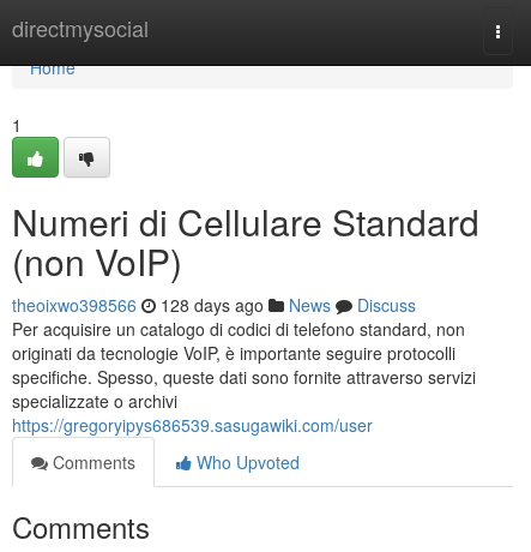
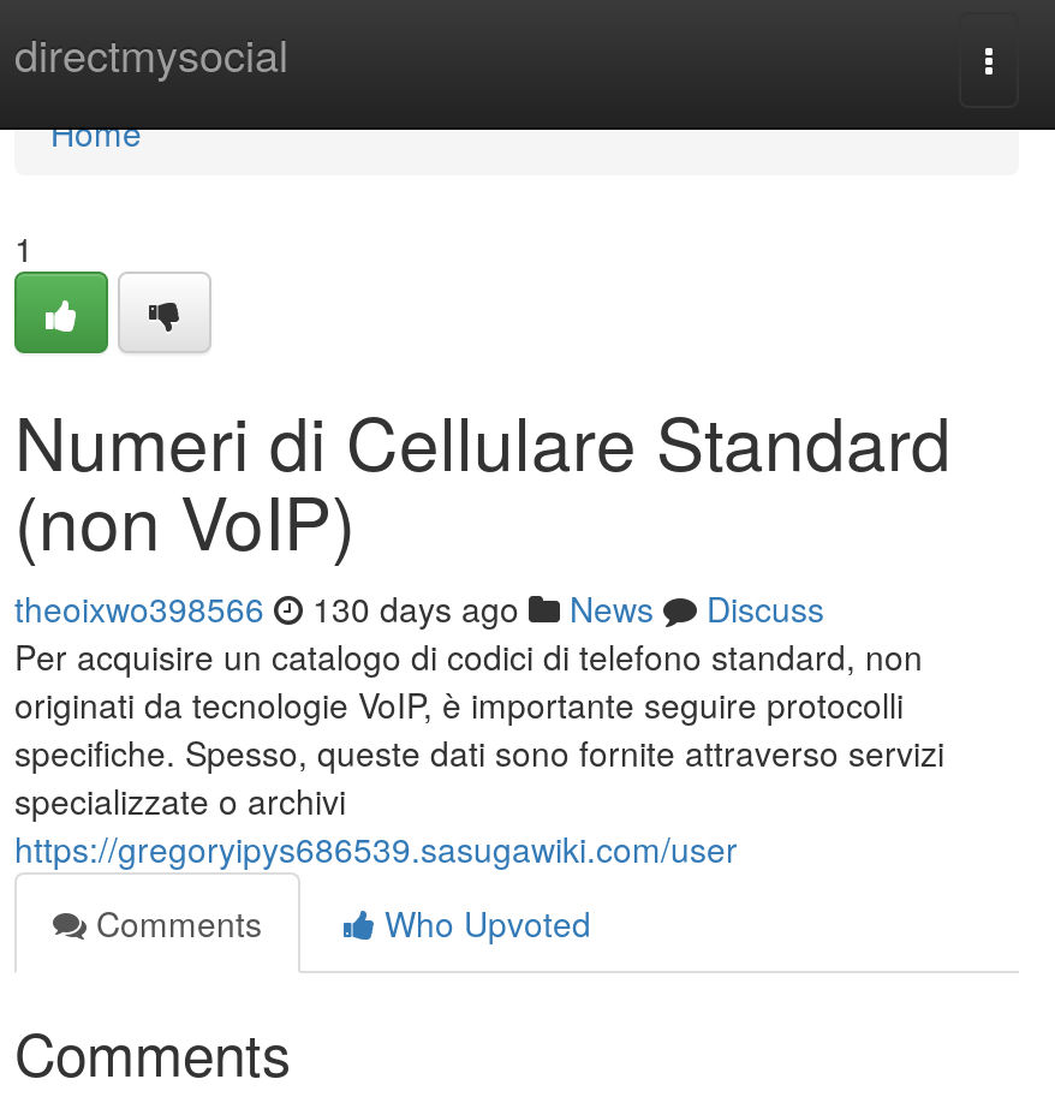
- theoixwo398566 128 days ago News Discuss
+ theoixwo398566 130 days ago News Discuss
